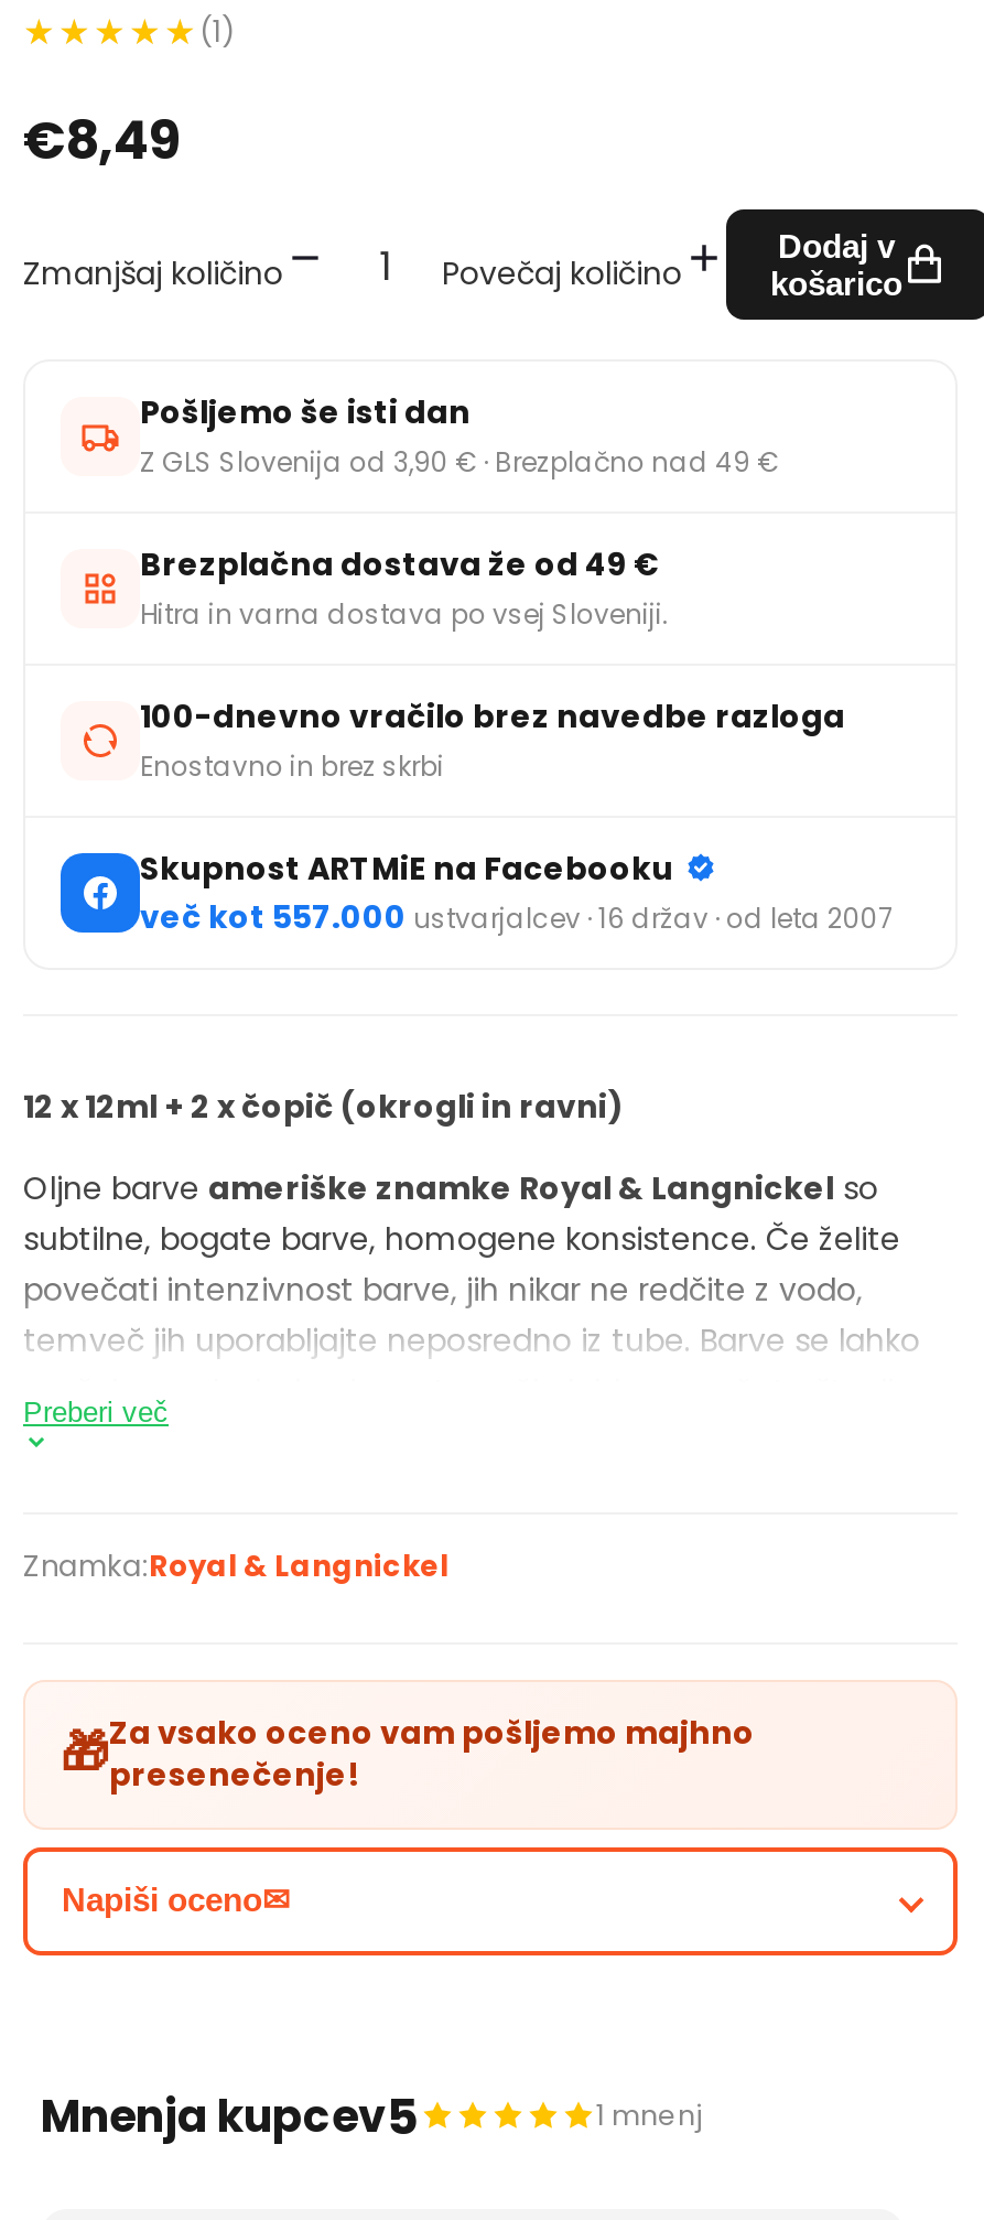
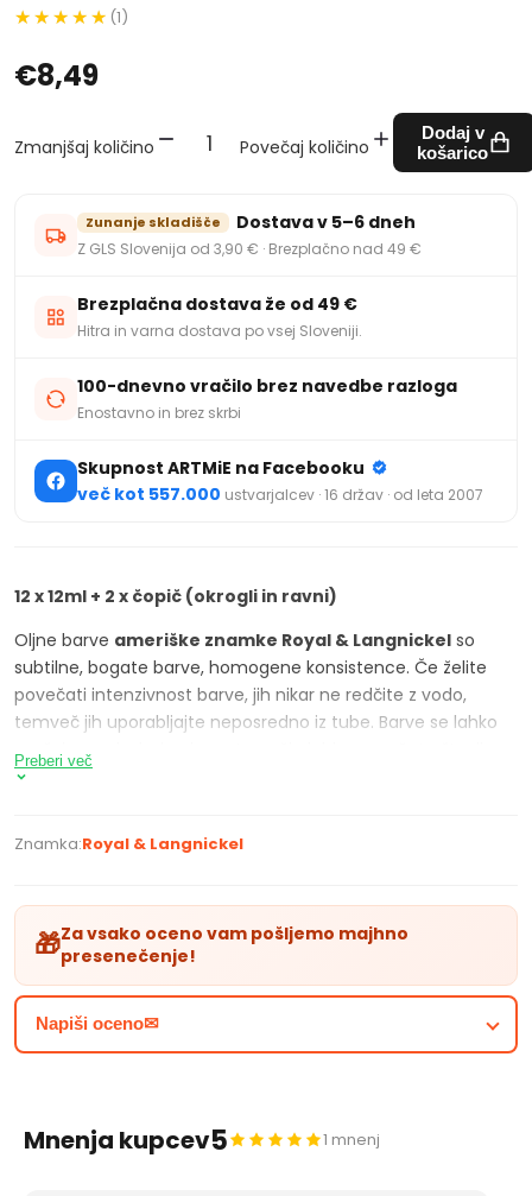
- Pošljemo še isti dan
+ Zunanje skladišče
+ Dostava v 5–6 dneh
